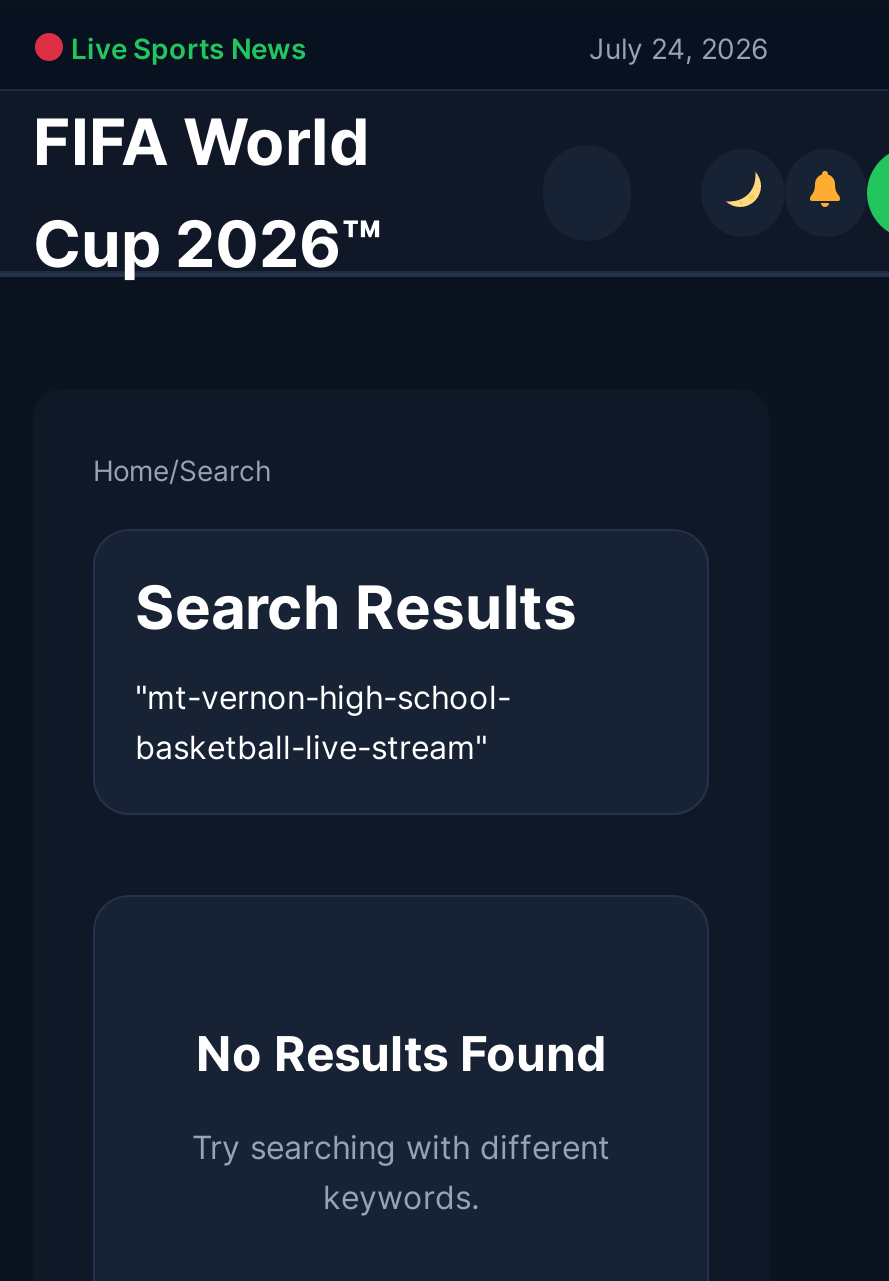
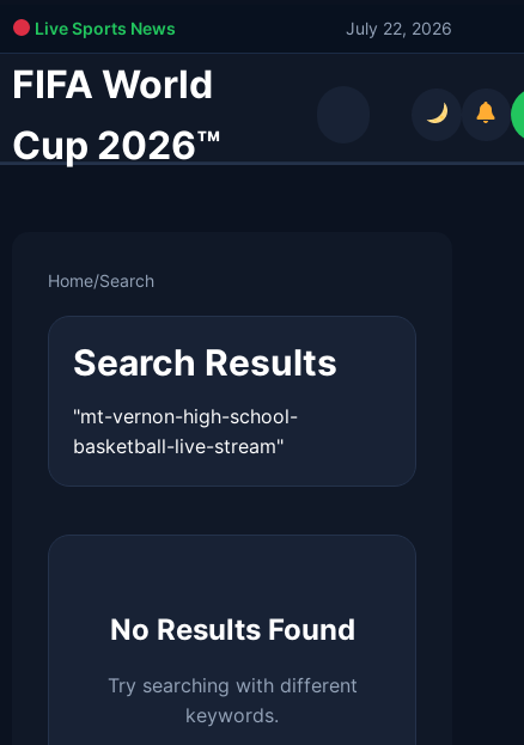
- July 24, 2026
+ July 22, 2026
